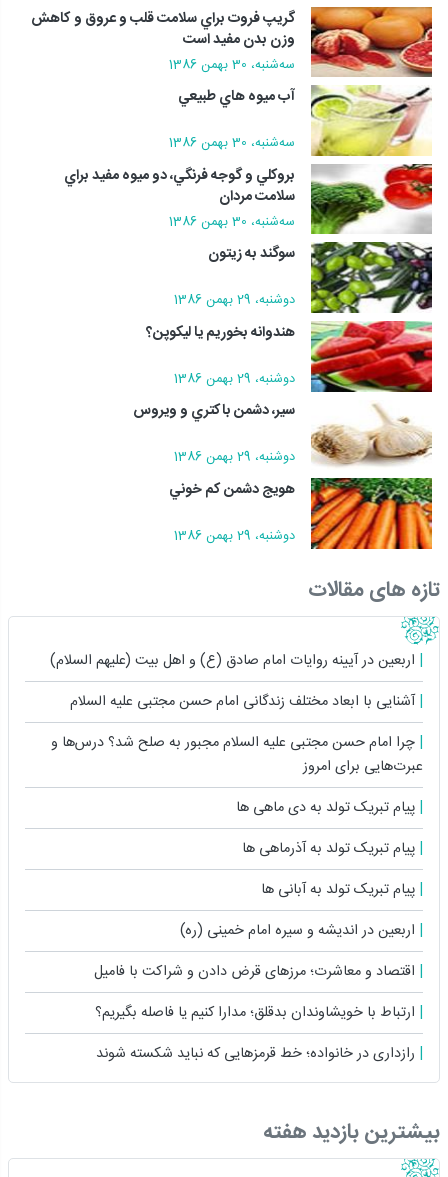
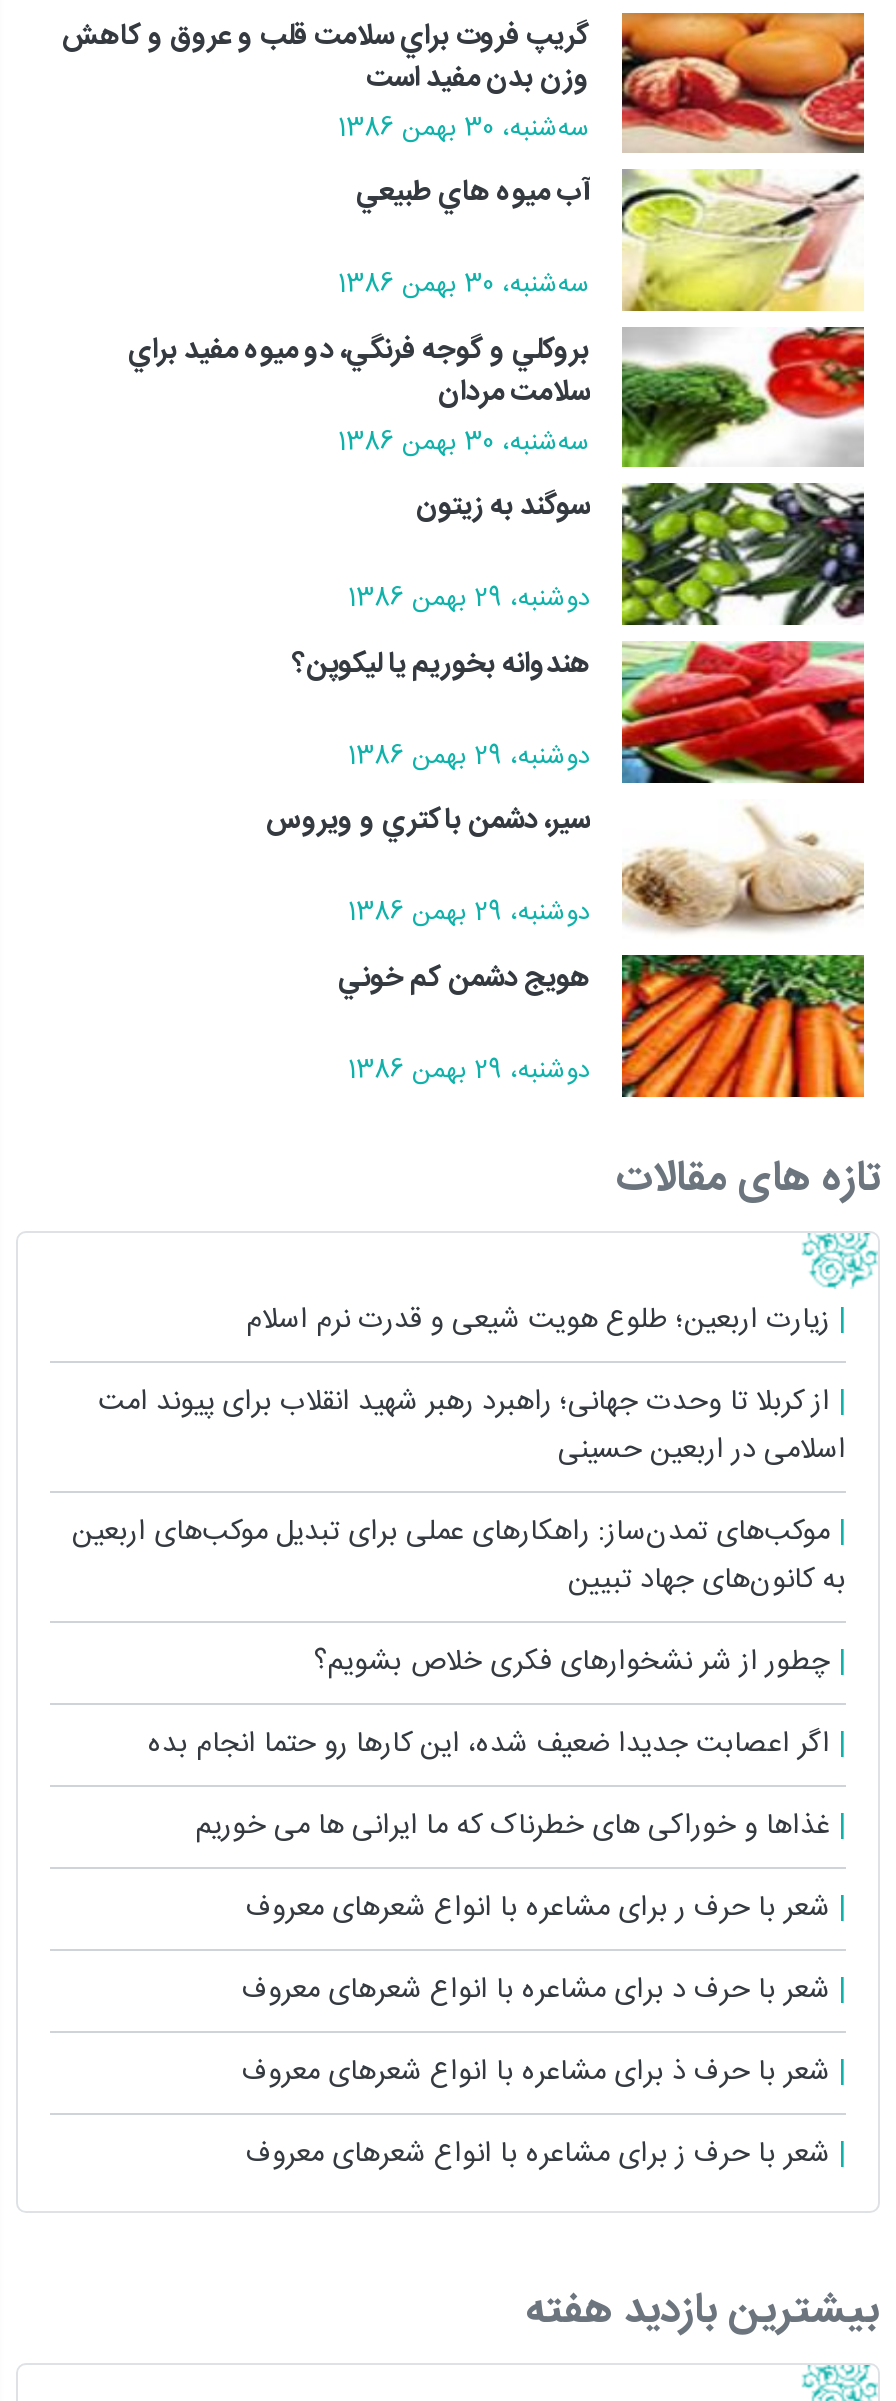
- اربعین در آیینه روایات امام صادق (ع) و اهل بیت (علیهم السلام)
+ زیارت اربعین؛ طلوع هویت شیعی و قدرت نرم اسلام

- آشنایی با ابعاد مختلف زندگانى امام حسن مجتبی علیه السلام
+ از کربلا تا وحدت جهانی؛ راهبرد رهبر شهید انقلاب برای پیوند امت
+ اسلامی در اربعین حسینی

- چرا امام حسن مجتبی علیه السلام مجبور به صلح شد؟ درس‌ها و
- عبرت‌هایی برای امروز
+ موکب‌های تمدن‌ساز: راهکارهای عملی برای تبدیل موکب‌های اربعین
+ به کانون‌های جهاد تبیین

- پیام تبریک تولد به دی ماهی ها
+ چطور از شر نشخوارهای فکری خلاص بشویم؟

- پیام تبریک تولد به آذرماهی ها
+ اگر اعصابت جدیدا ضعیف شده، این کارها رو حتما انجام بده

- پیام تبریک تولد به آبانی ها
+ غذاها و خوراکی های خطرناک که ما ایرانی ها می خوریم

- اربعین در اندیشه و سیره امام خمینی (ره)
+ شعر با حرف ر برای مشاعره با انواع شعرهای معروف

- اقتصاد و معاشرت؛ مرزهای قرض دادن و شراکت با فامیل
+ شعر با حرف د برای مشاعره با انواع شعرهای معروف

- ارتباط با خویشاوندان بدقلق؛ مدارا کنیم یا فاصله بگیریم؟
+ شعر با حرف ذ برای مشاعره با انواع شعرهای معروف

- رازداری در خانواده؛ خط قرمزهایی که نباید شکسته شوند
+ شعر با حرف ز برای مشاعره با انواع شعرهای معروف
